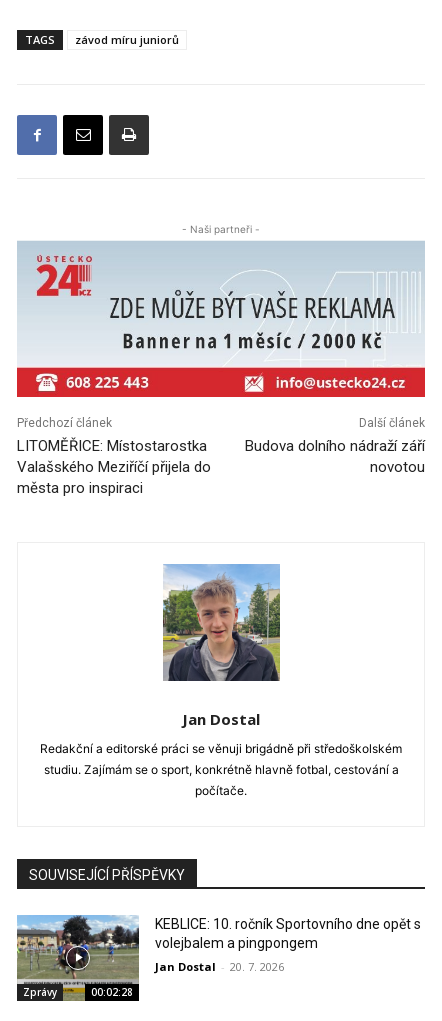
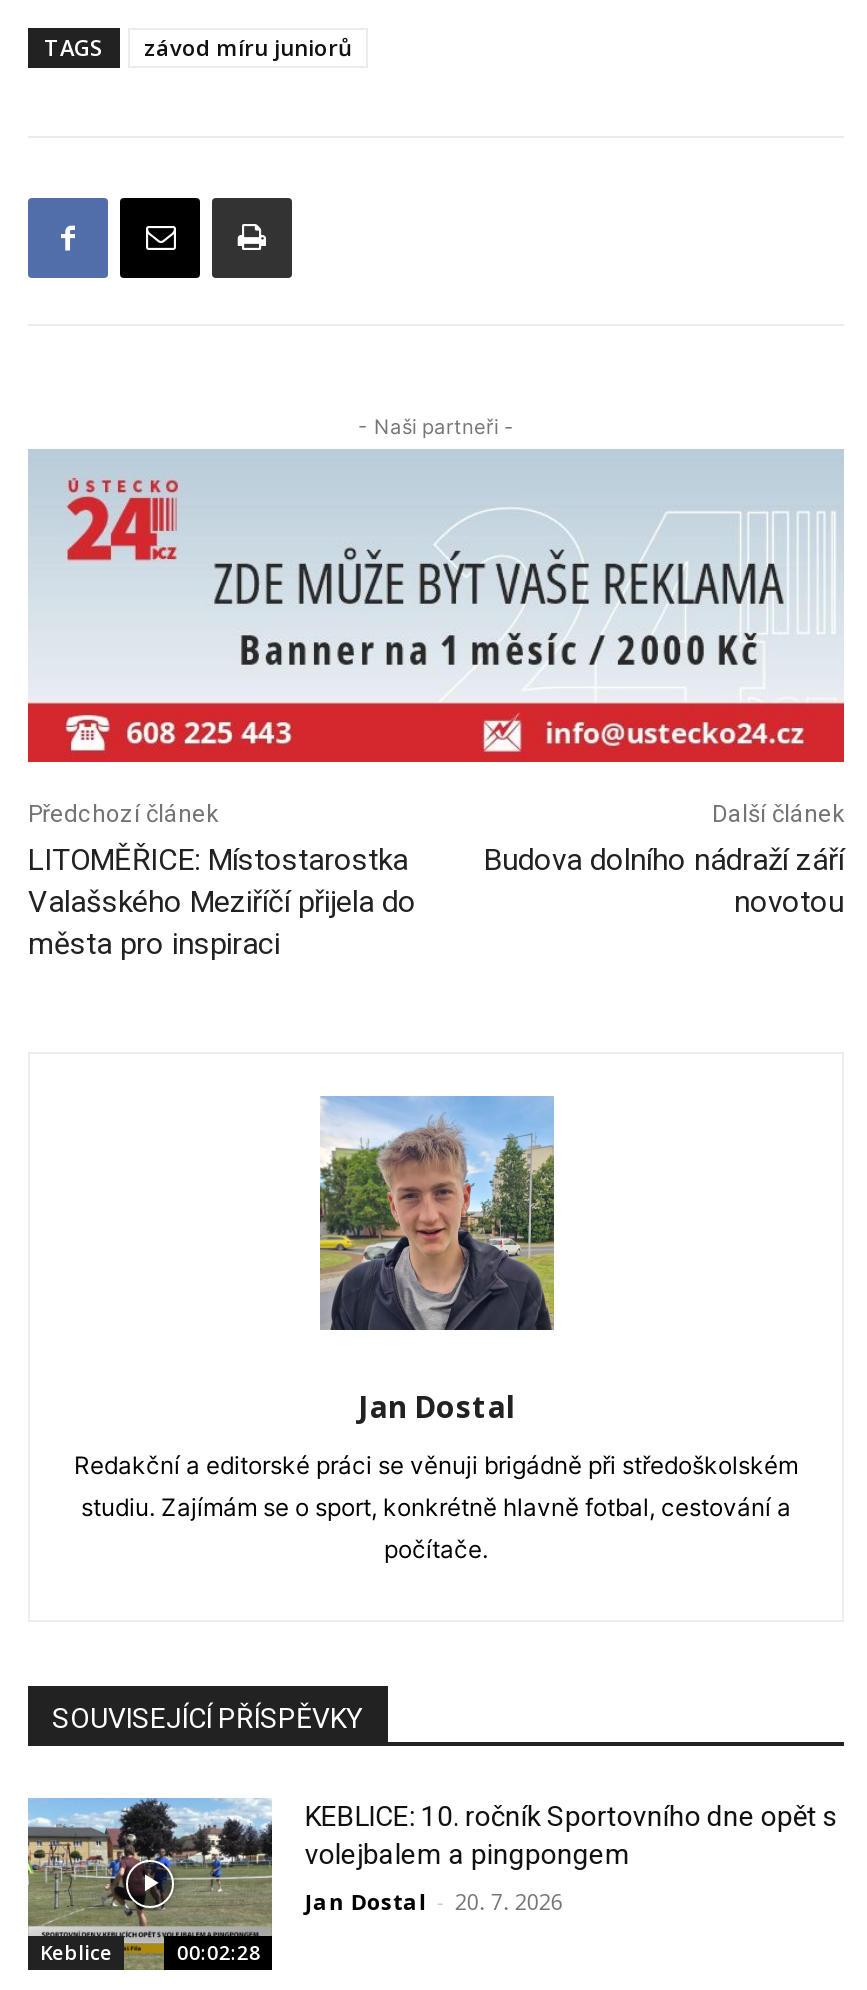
- Zprávy
+ Keblice
